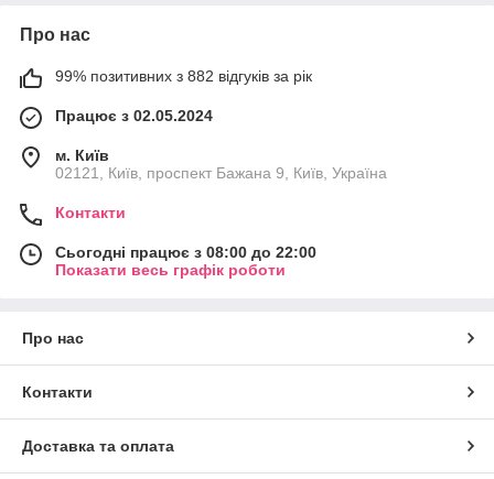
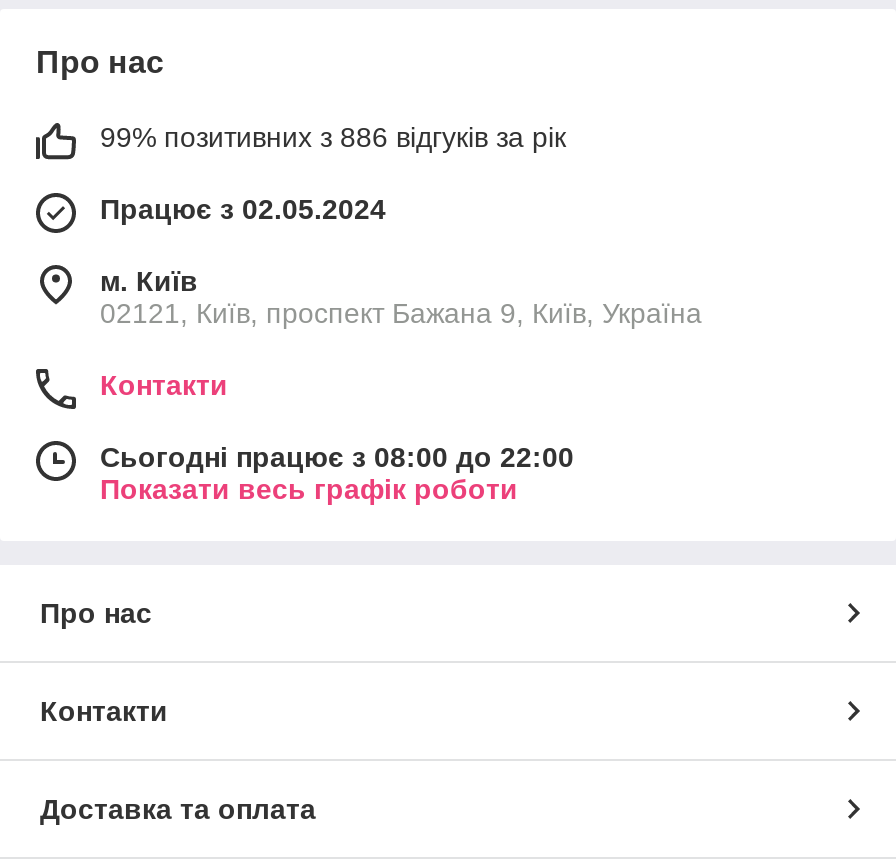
- 99% позитивних з 882 відгуків за рік
+ 99% позитивних з 886 відгуків за рік
